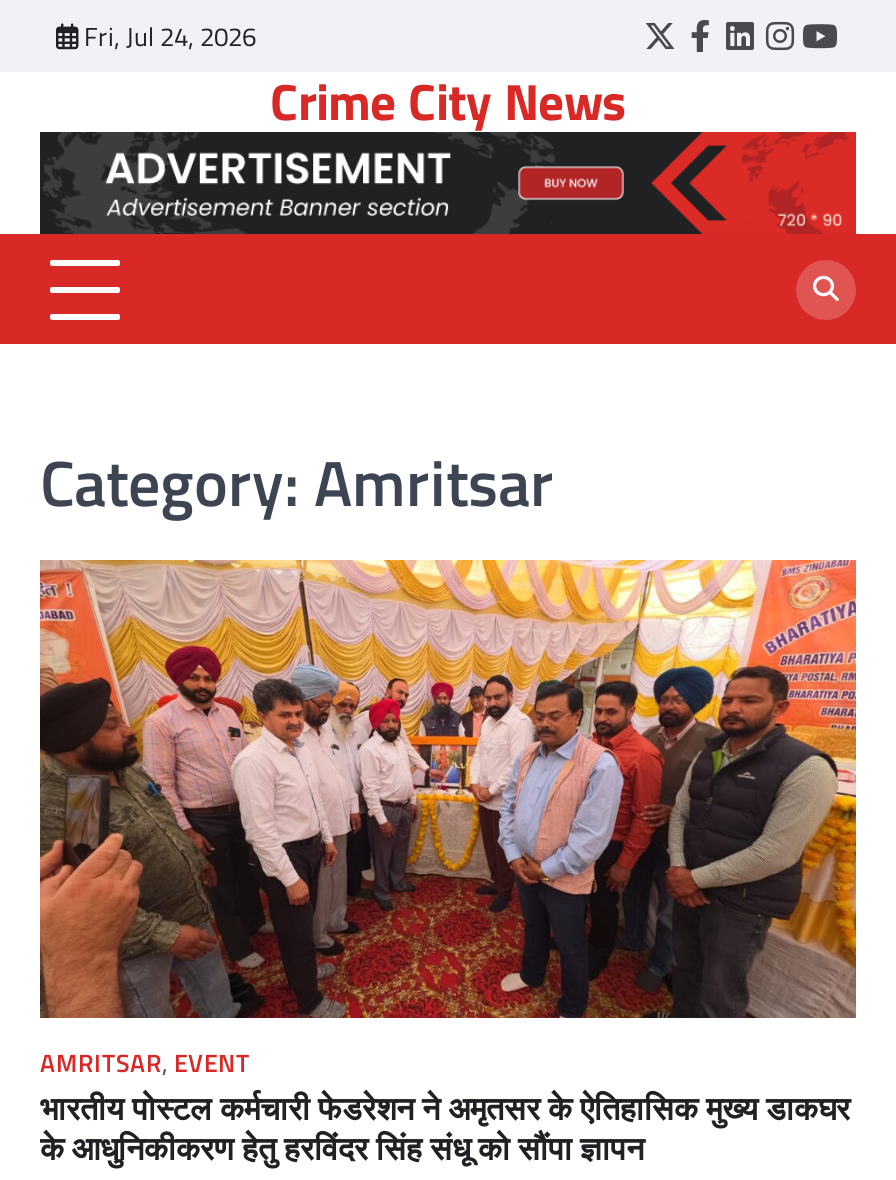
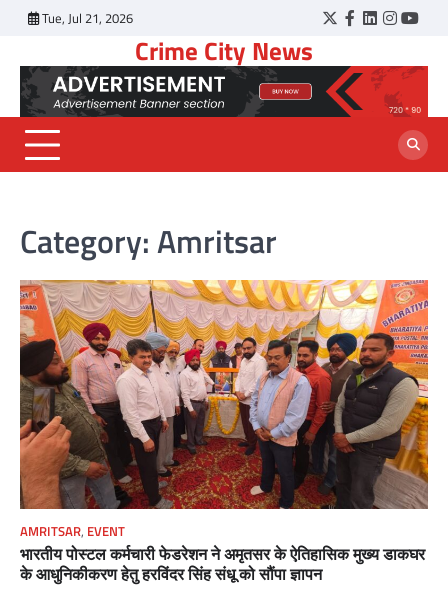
- Fri, Jul 24, 2026
+ Tue, Jul 21, 2026
